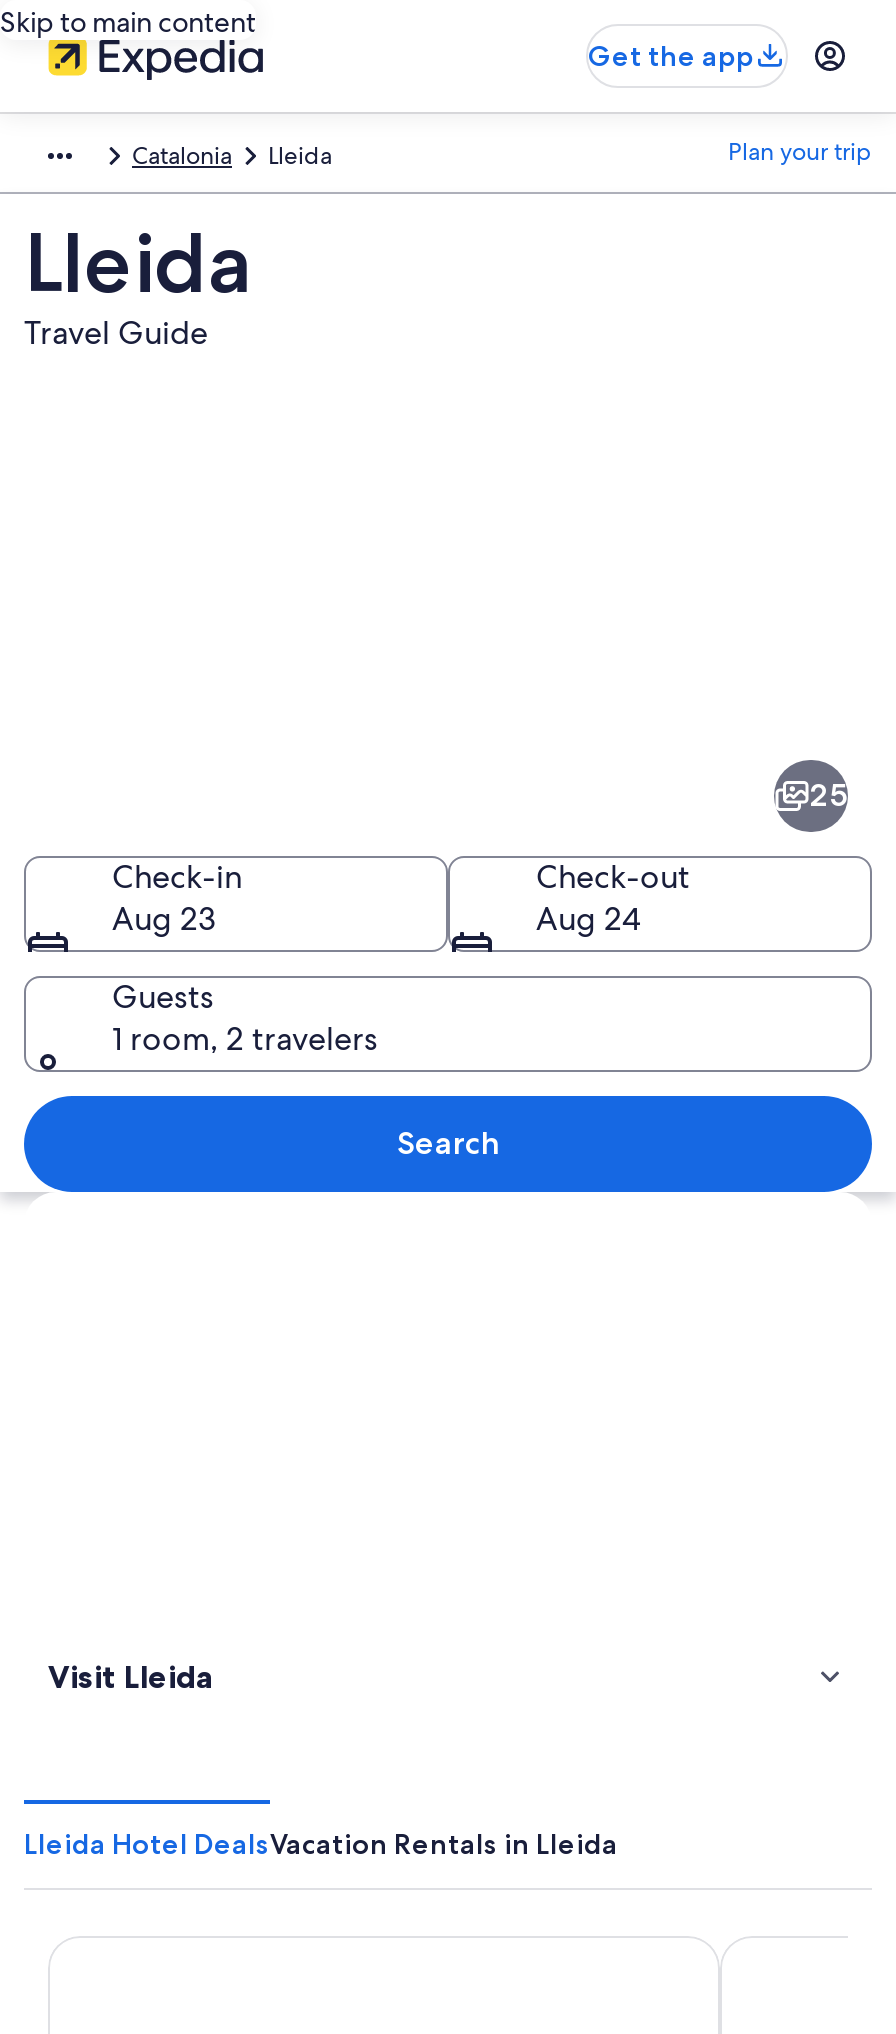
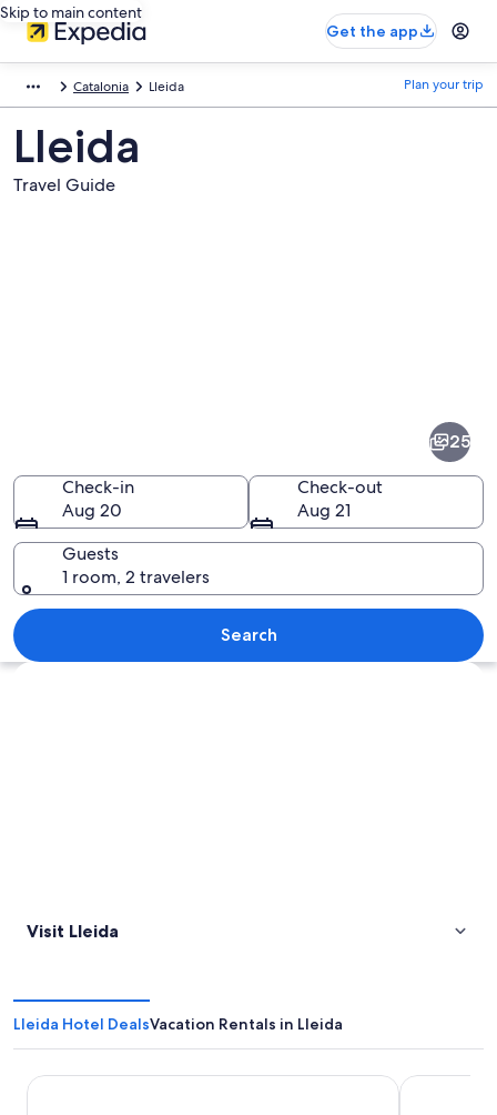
- Aug 23
+ Aug 20

- Aug 24
+ Aug 21
